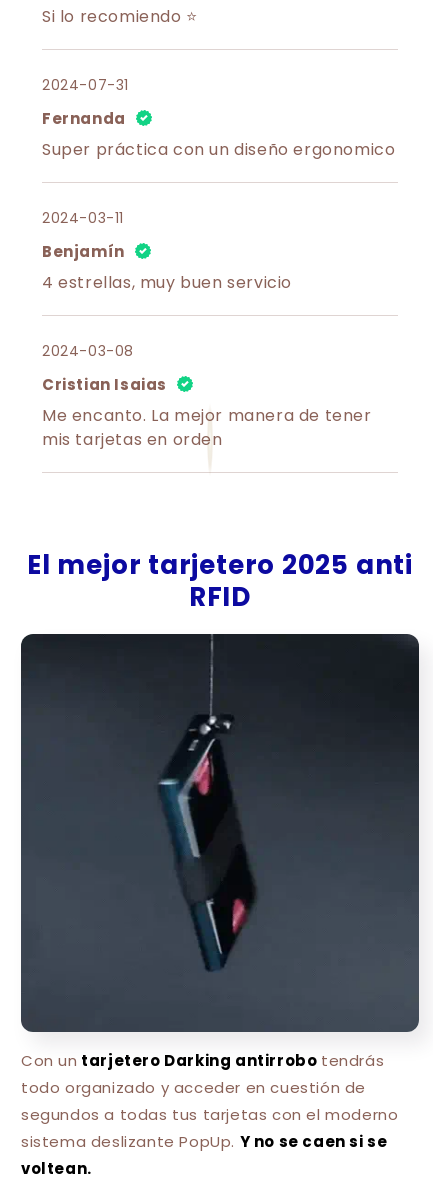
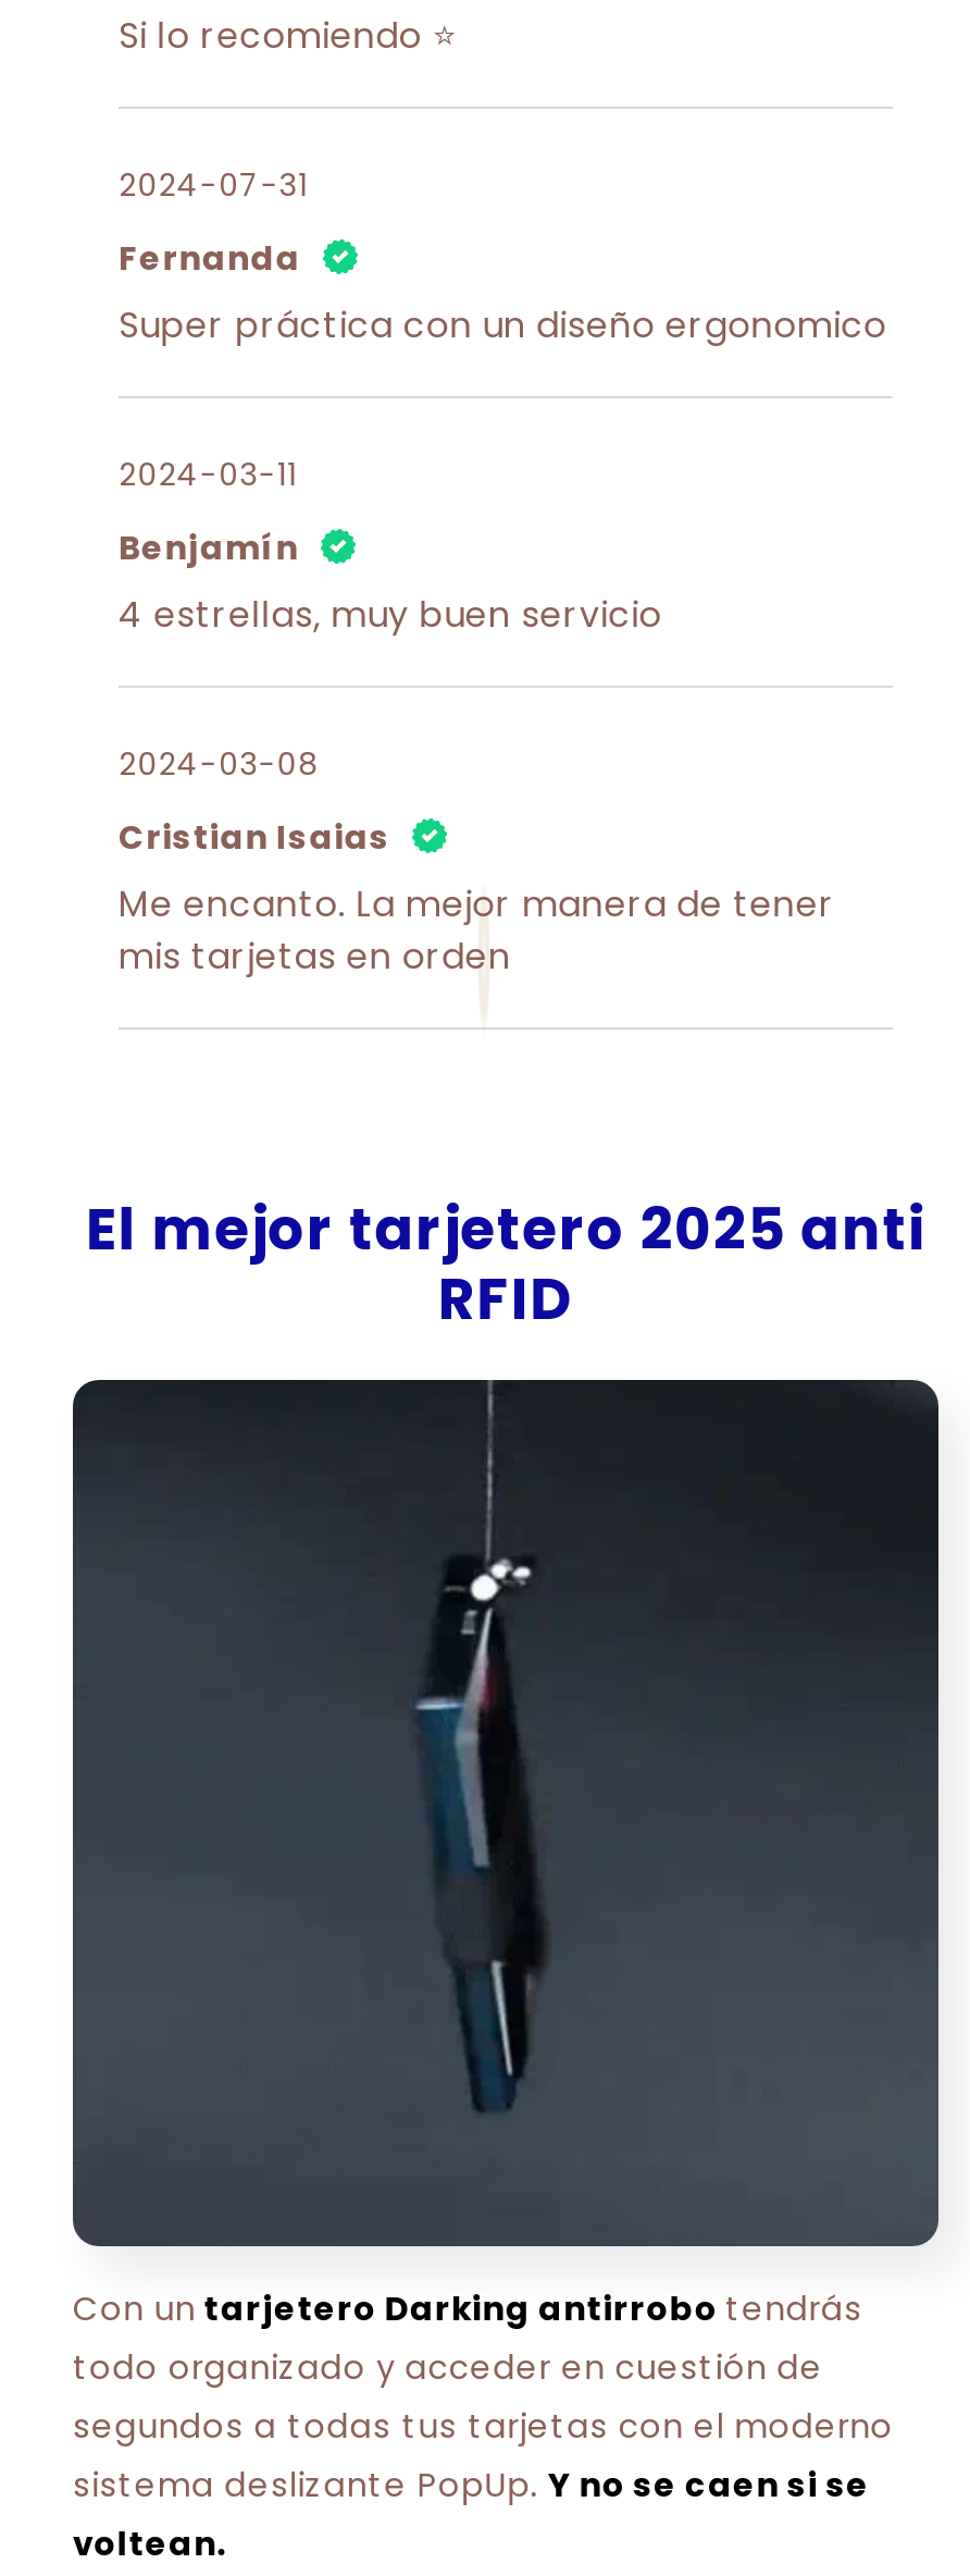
- [image]
+ [image]
